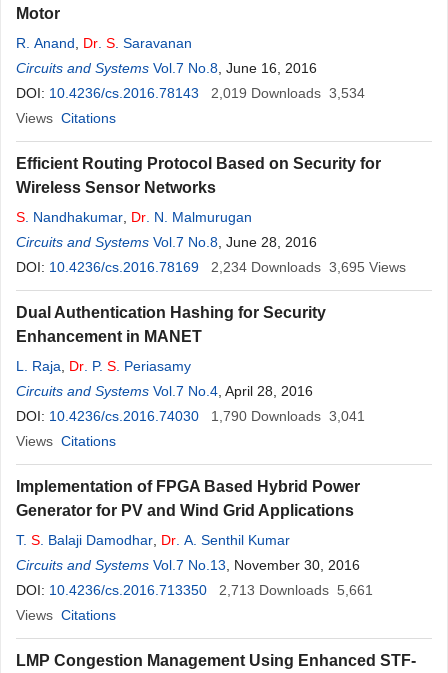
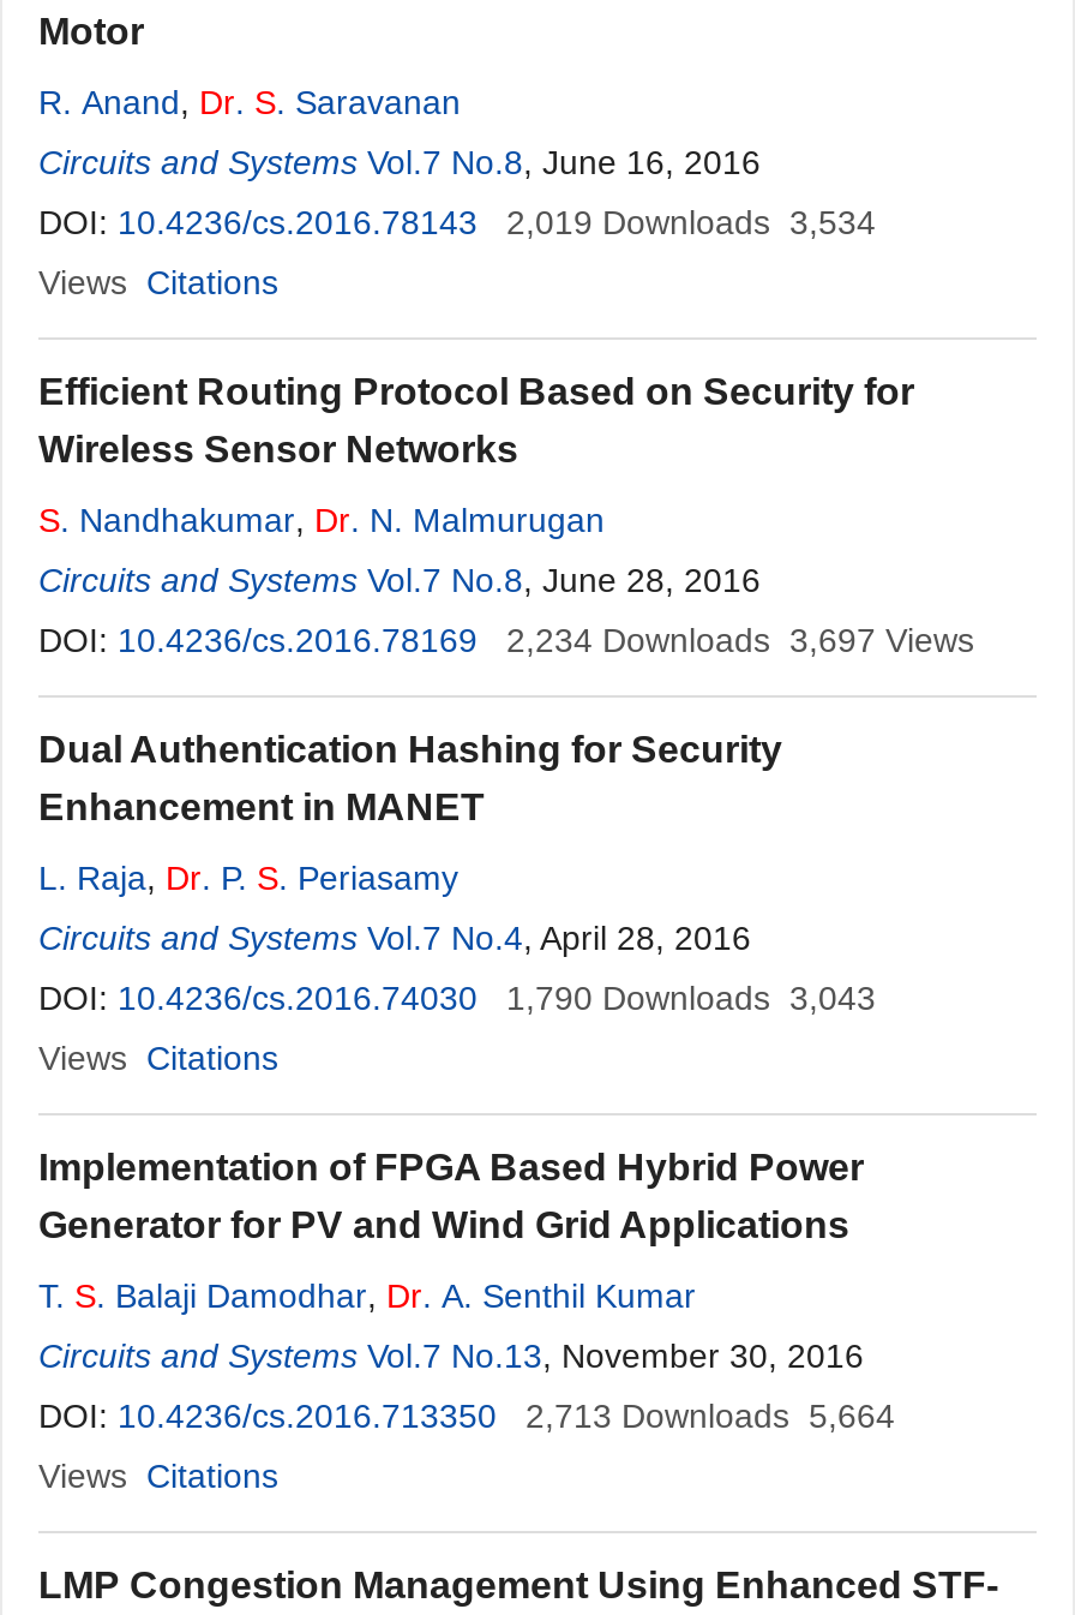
- 2,234 Downloads 3,695 Views
+ 2,234 Downloads 3,697 Views

- DOI: 10.4236/cs.2016.74030 1,790 Downloads 3,041
+ DOI: 10.4236/cs.2016.74030 1,790 Downloads 3,043

- DOI: 10.4236/cs.2016.713350 2,713 Downloads 5,661
+ DOI: 10.4236/cs.2016.713350 2,713 Downloads 5,664
